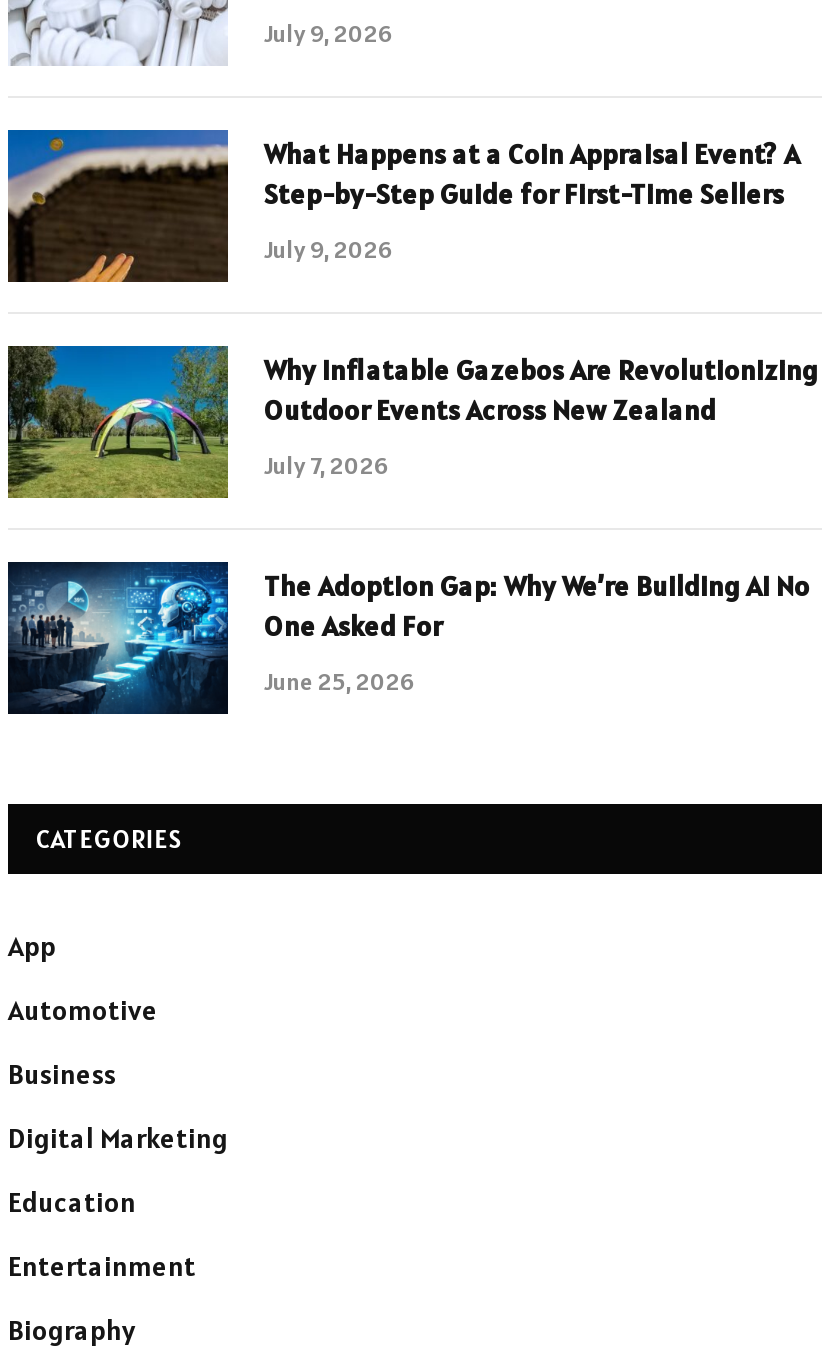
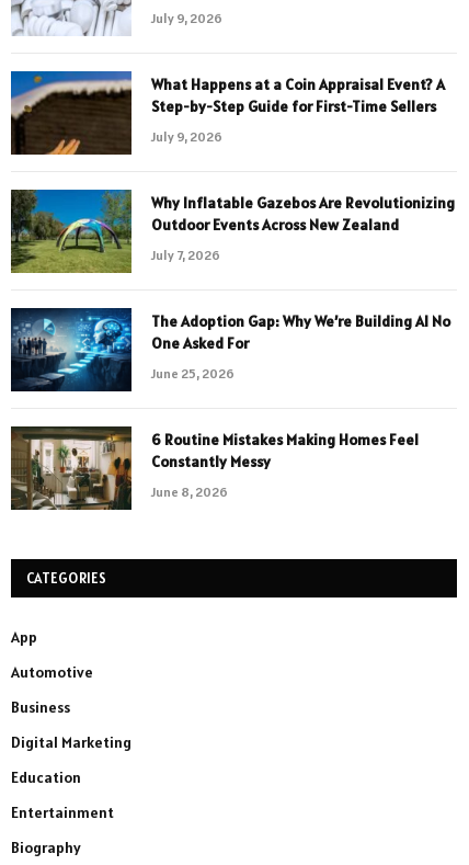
+ [image]
+ 6 Routine Mistakes Making Homes Feel
+ Constantly Messy
+ June 8, 2026
